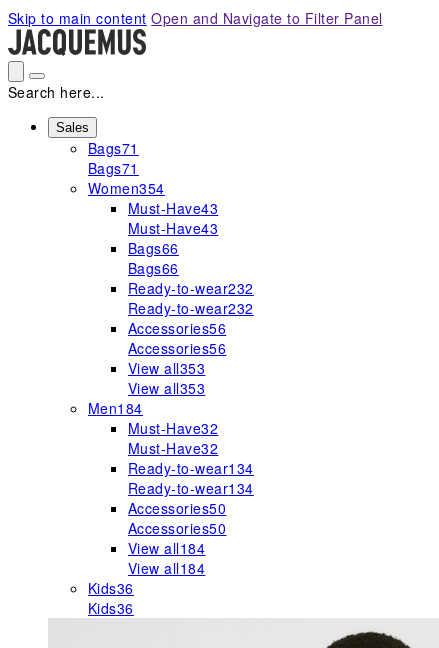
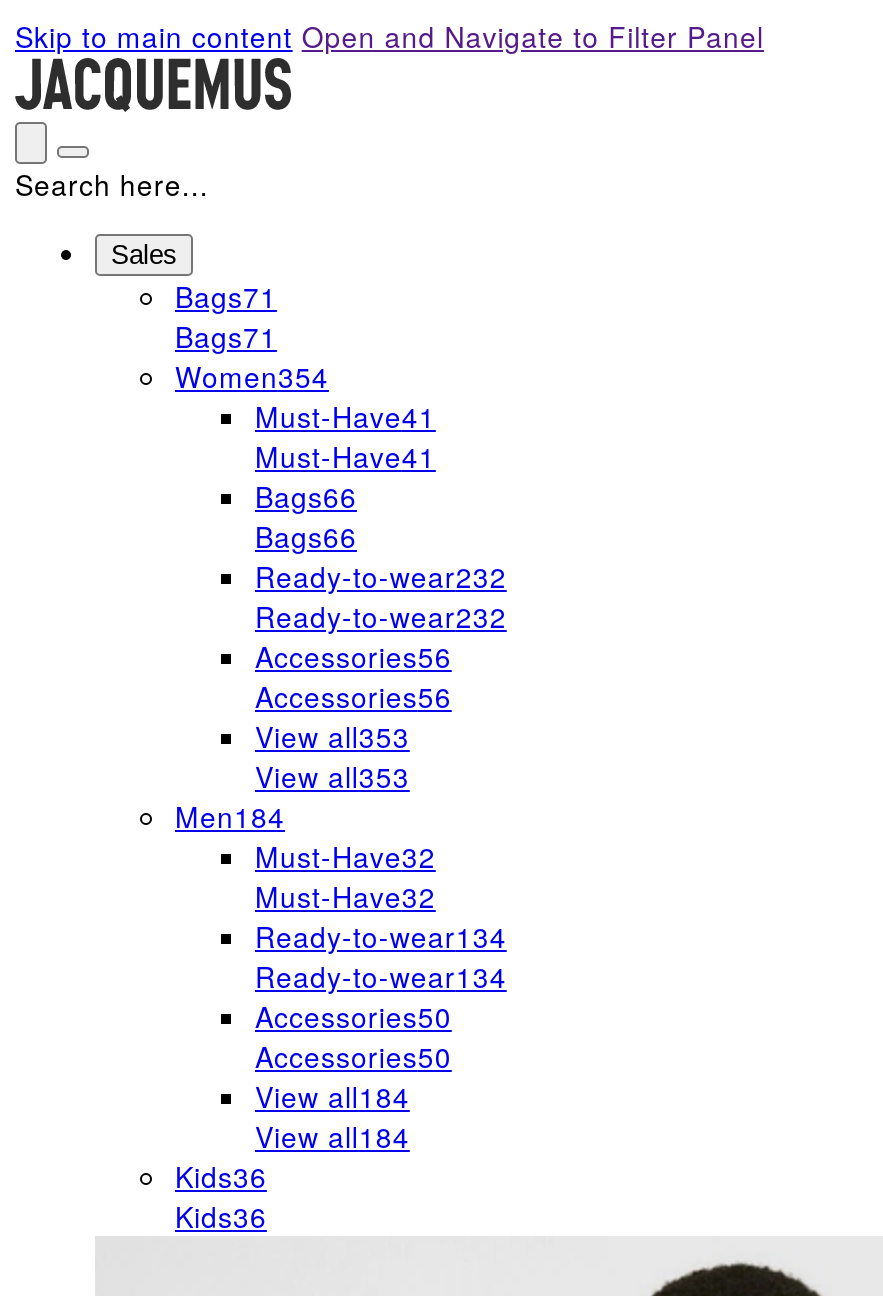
- Must-Have43
+ Must-Have41

- Must-Have43
+ Must-Have41
